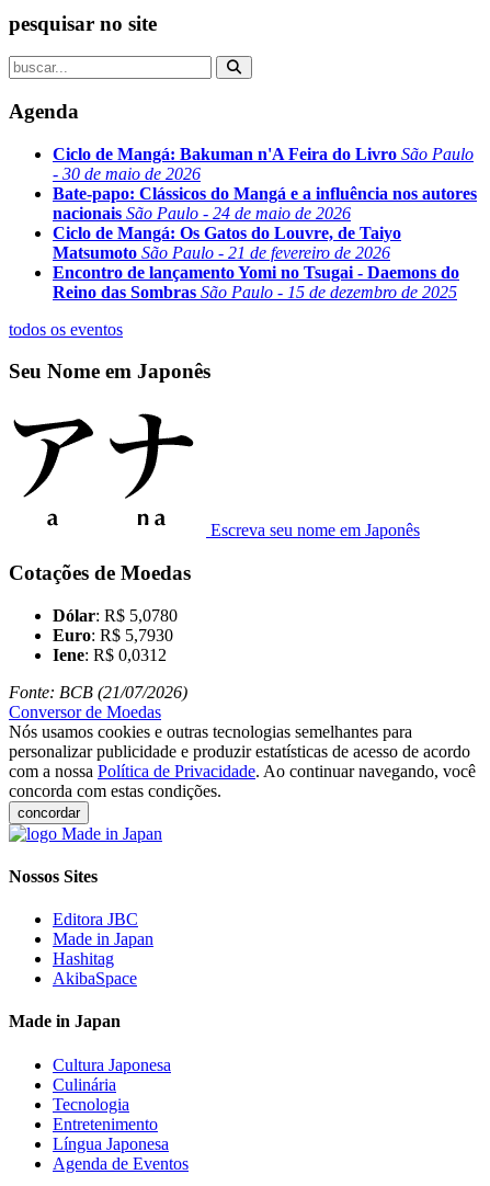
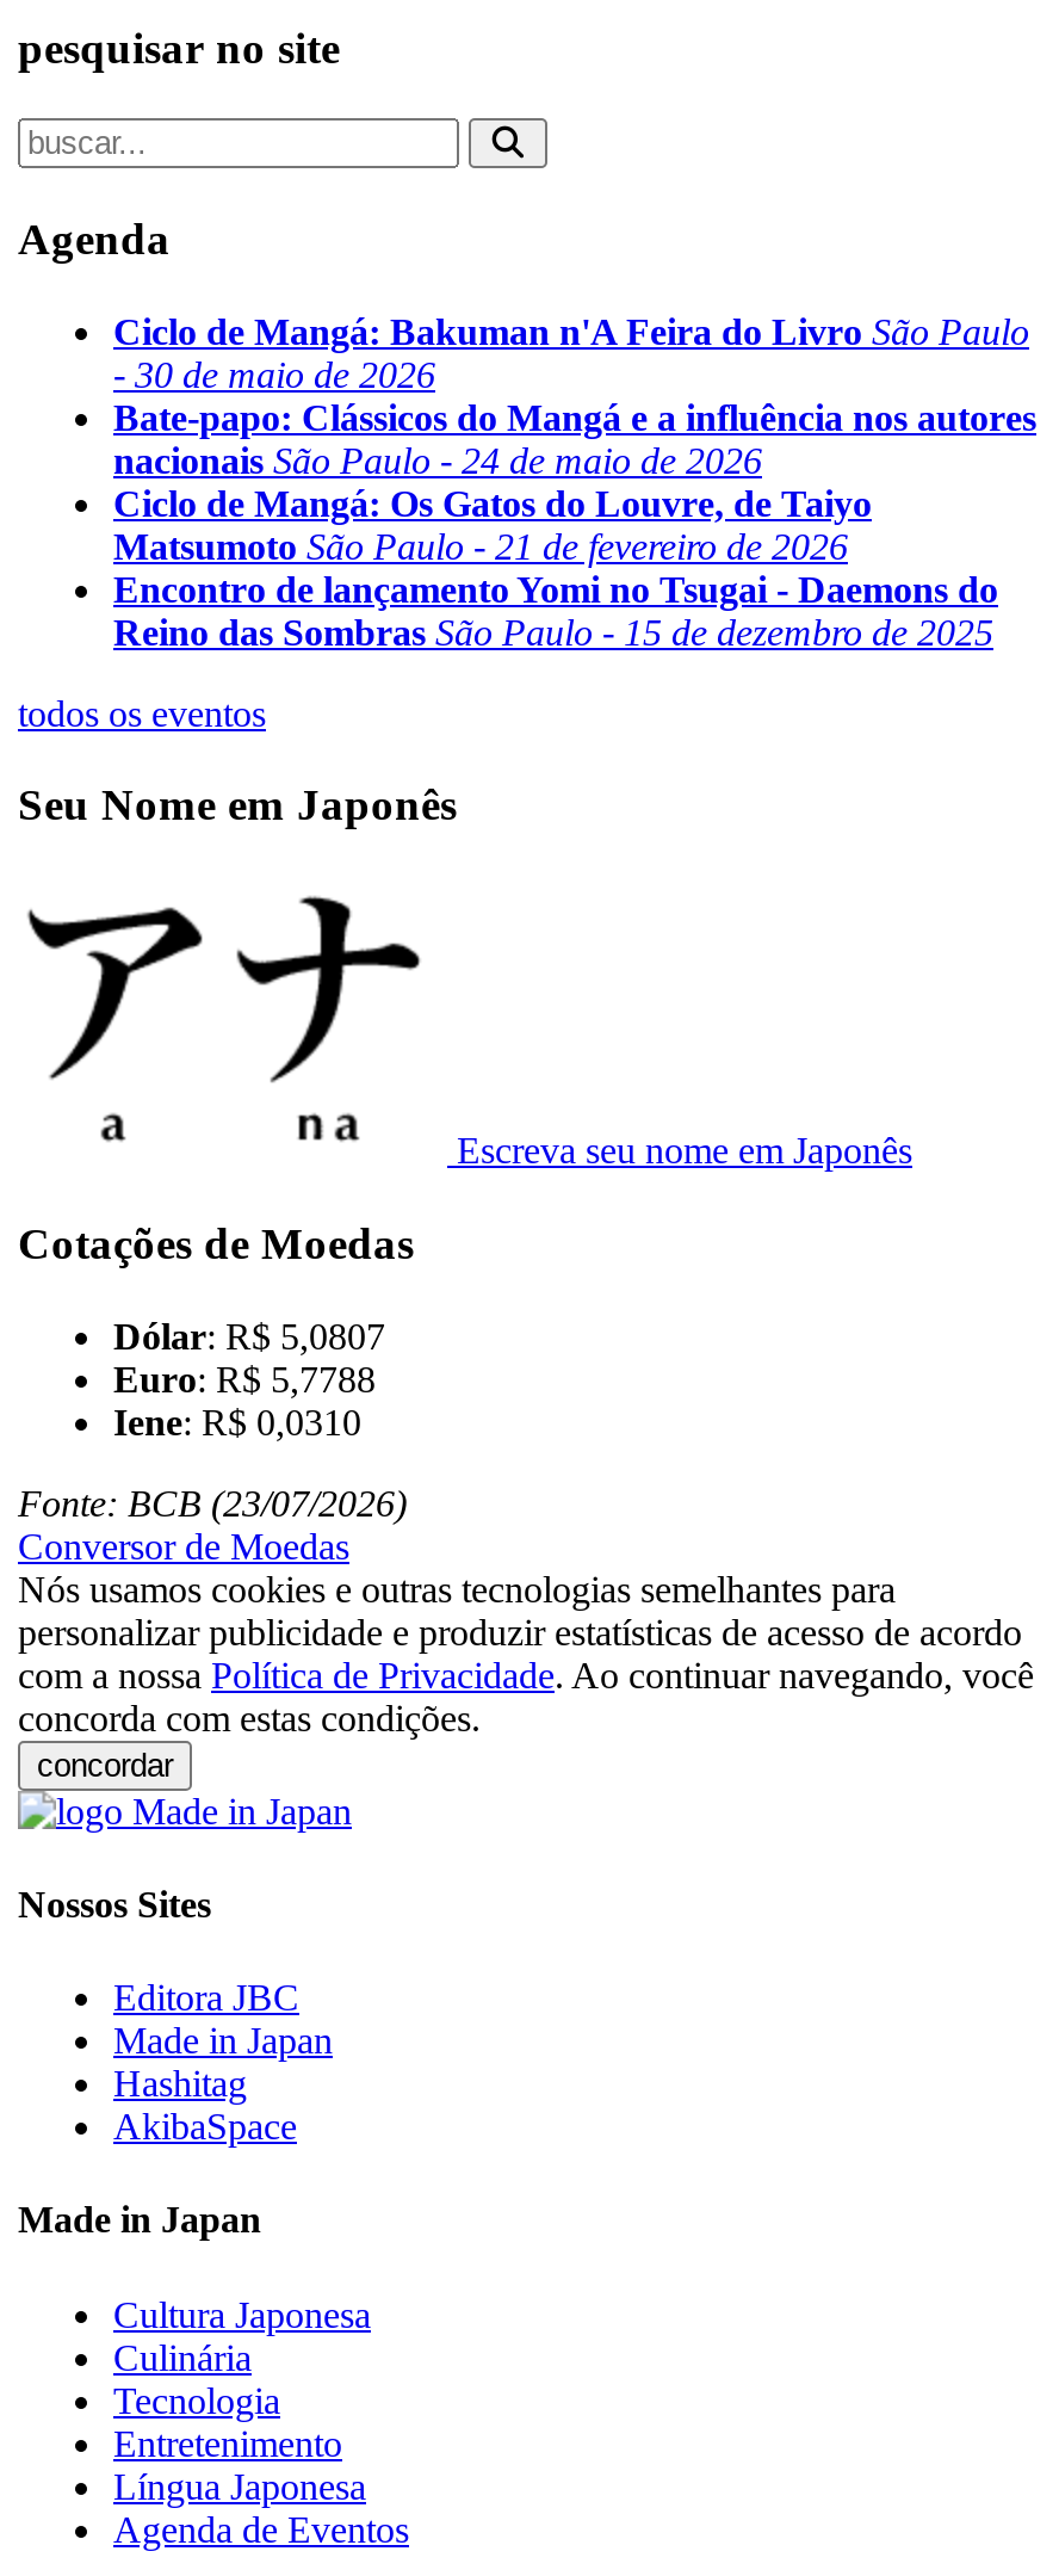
- Dólar: R$ 5,0780
+ Dólar: R$ 5,0807

- Euro: R$ 5,7930
+ Euro: R$ 5,7788

- Iene: R$ 0,0312
+ Iene: R$ 0,0310

- Fonte: BCB (21/07/2026)
+ Fonte: BCB (23/07/2026)
